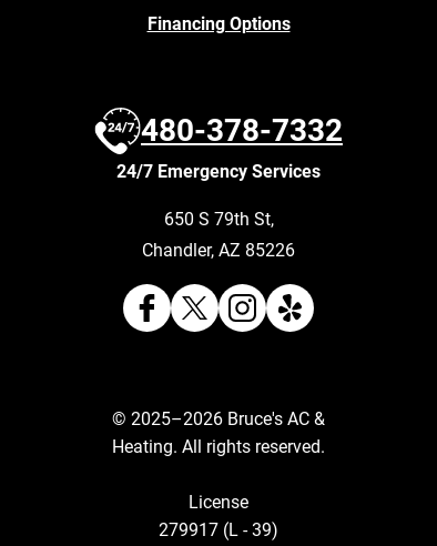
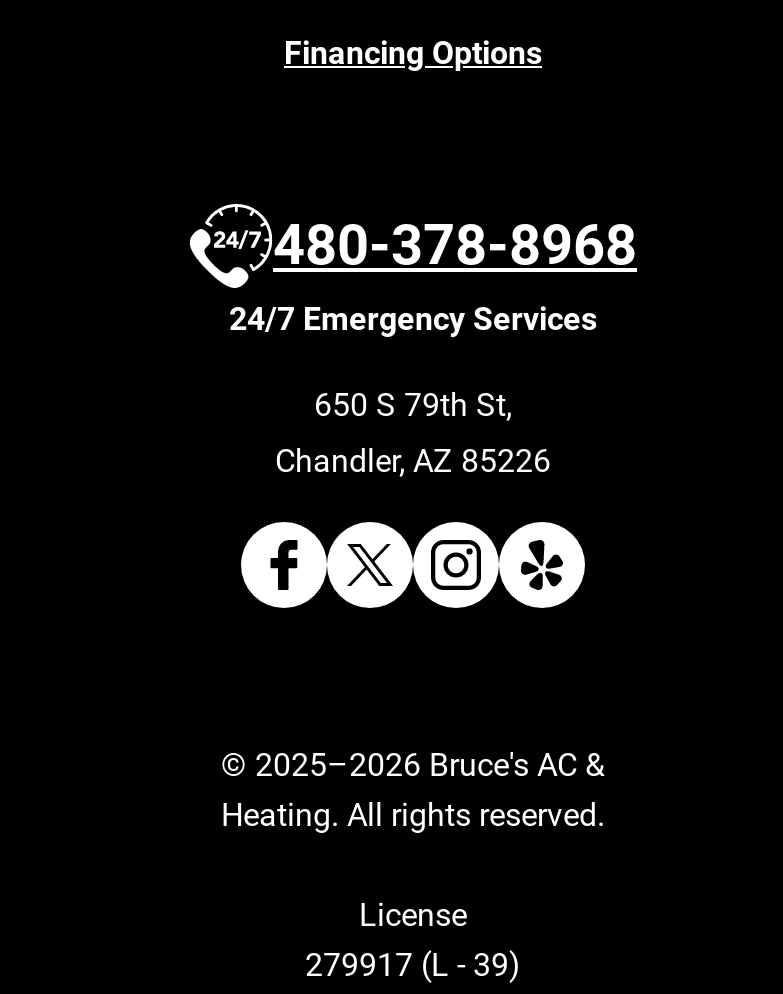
- 480-378-7332
+ 480-378-8968
